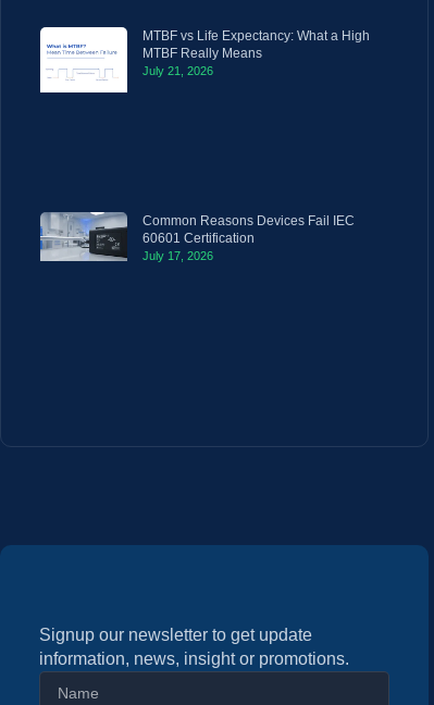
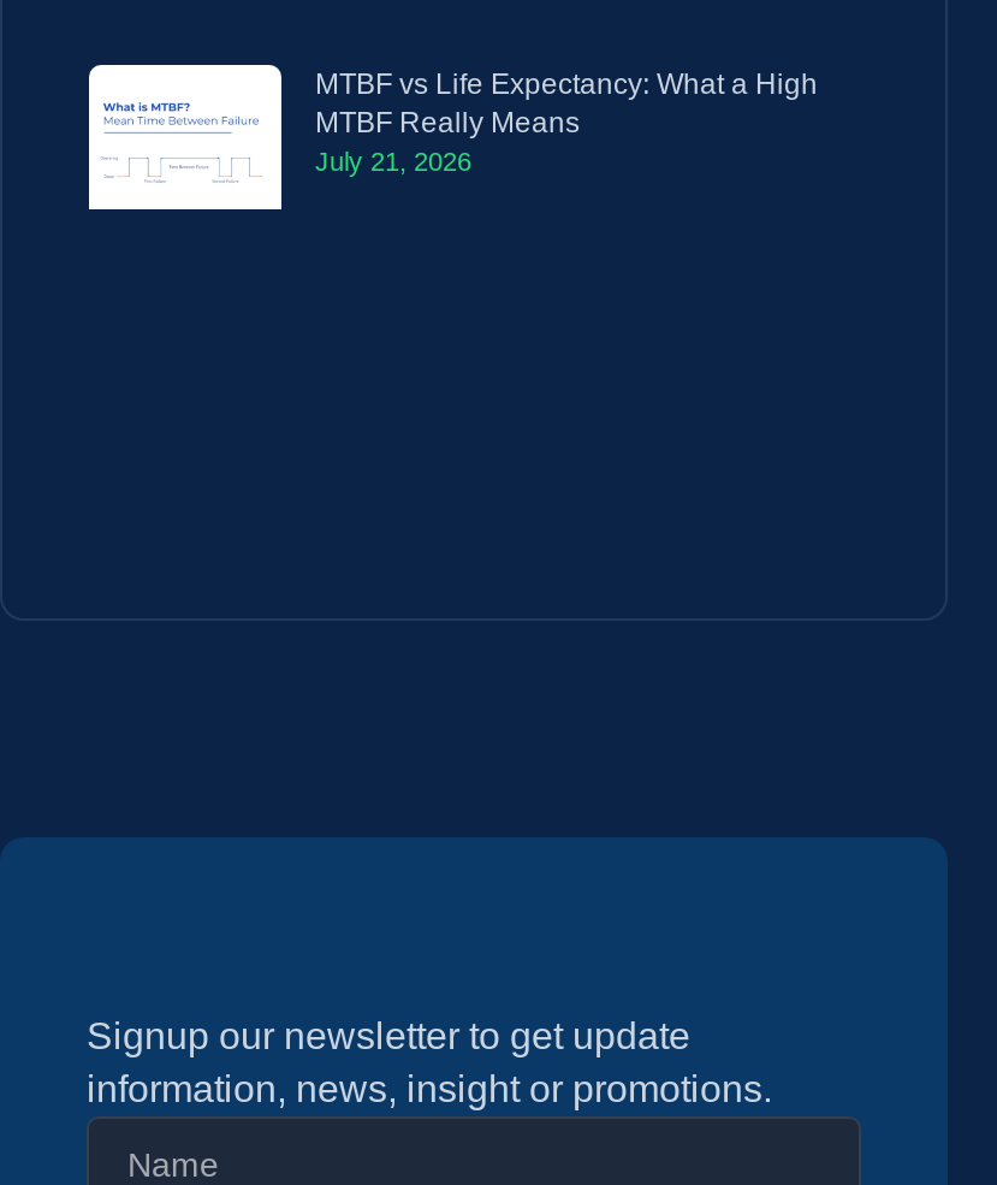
- [image]
- Common Reasons Devices Fail IEC
- 60601 Certification
- July 17, 2026
